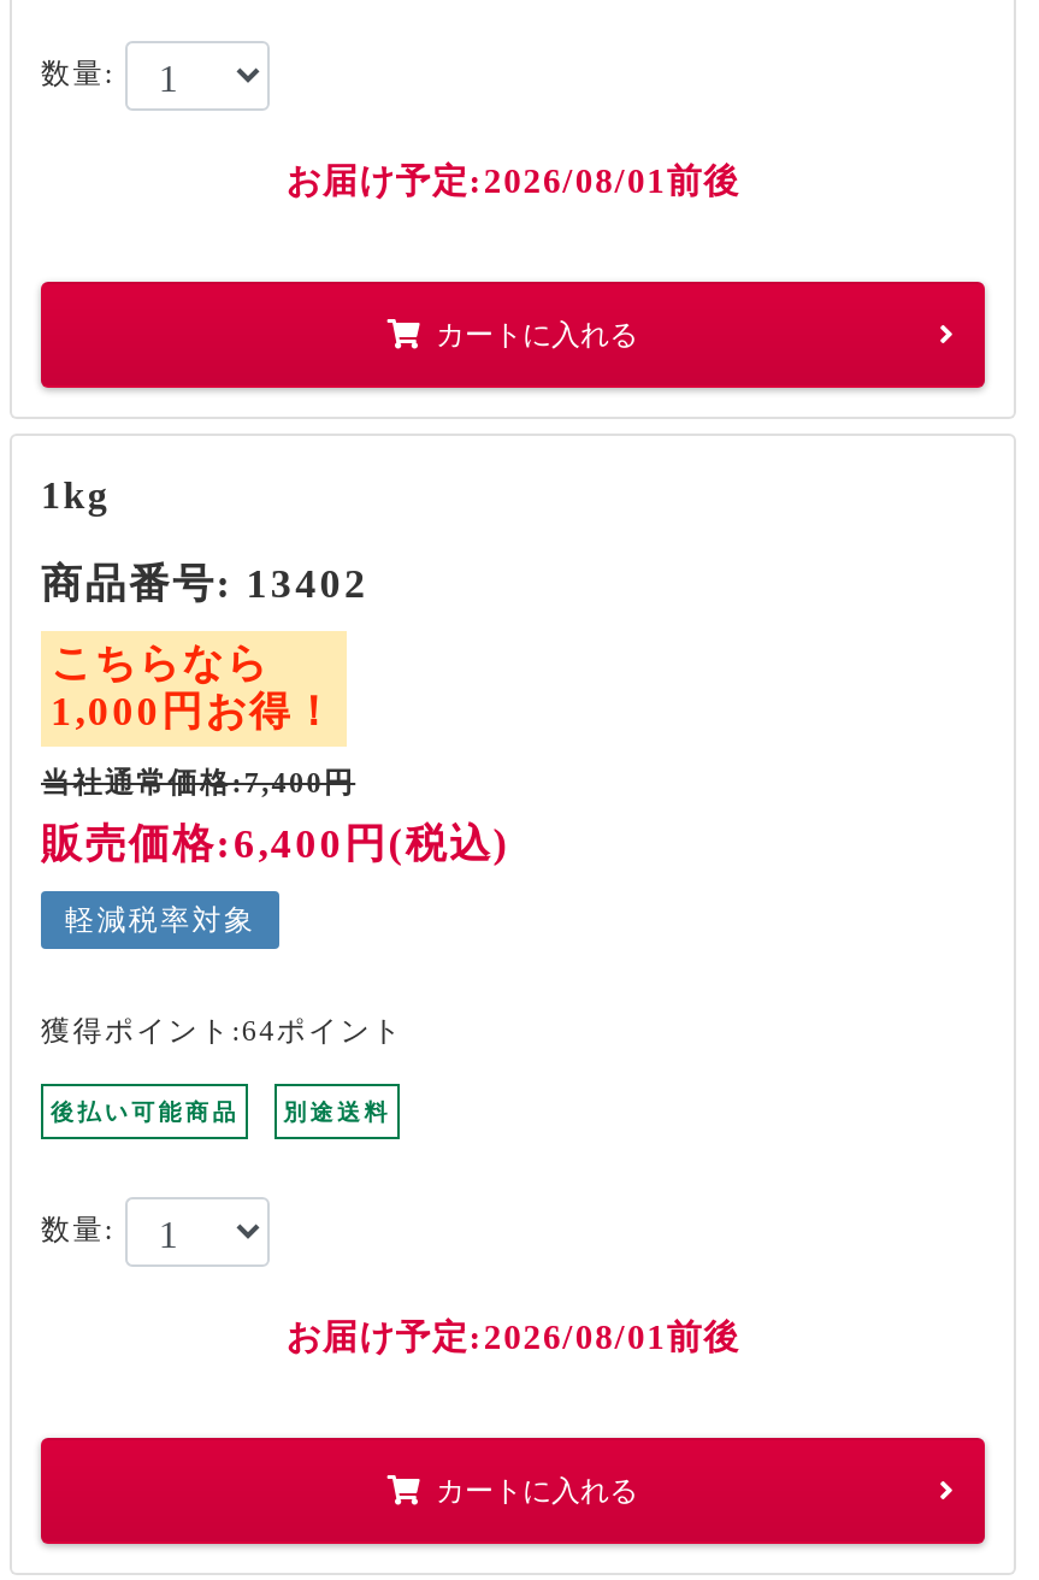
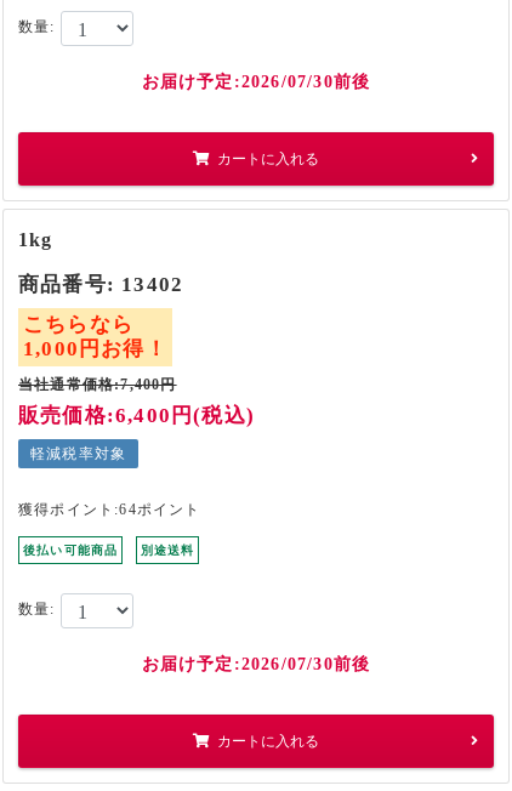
- お届け予定:2026/08/01前後
+ お届け予定:2026/07/30前後

- お届け予定:2026/08/01前後
+ お届け予定:2026/07/30前後
